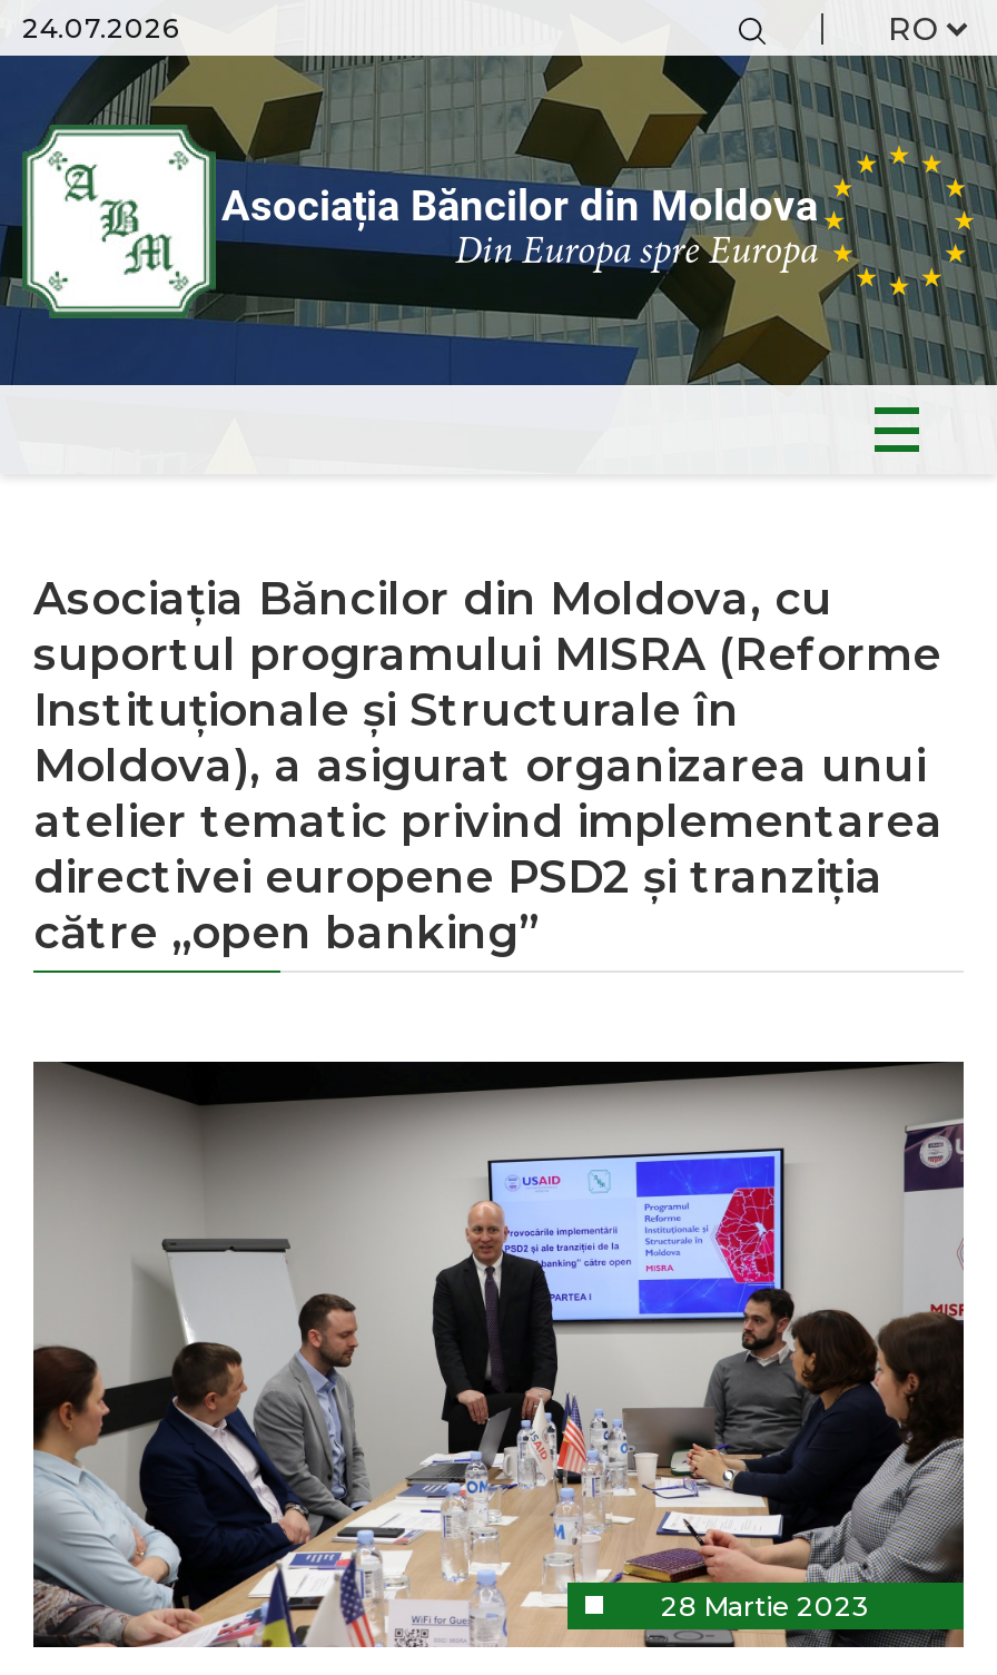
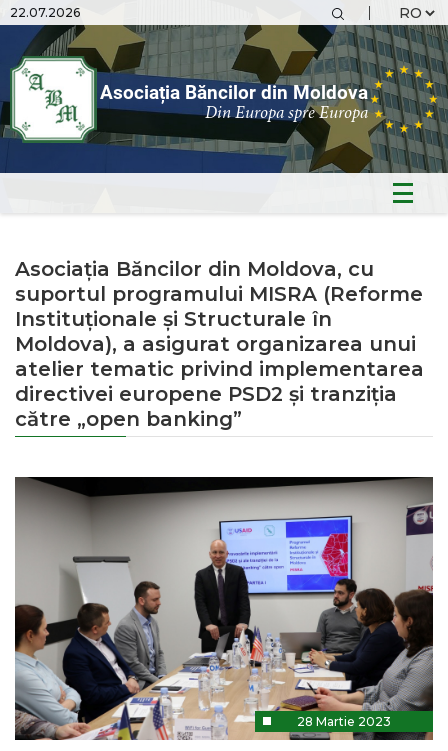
- 24.07.2026
+ 22.07.2026
